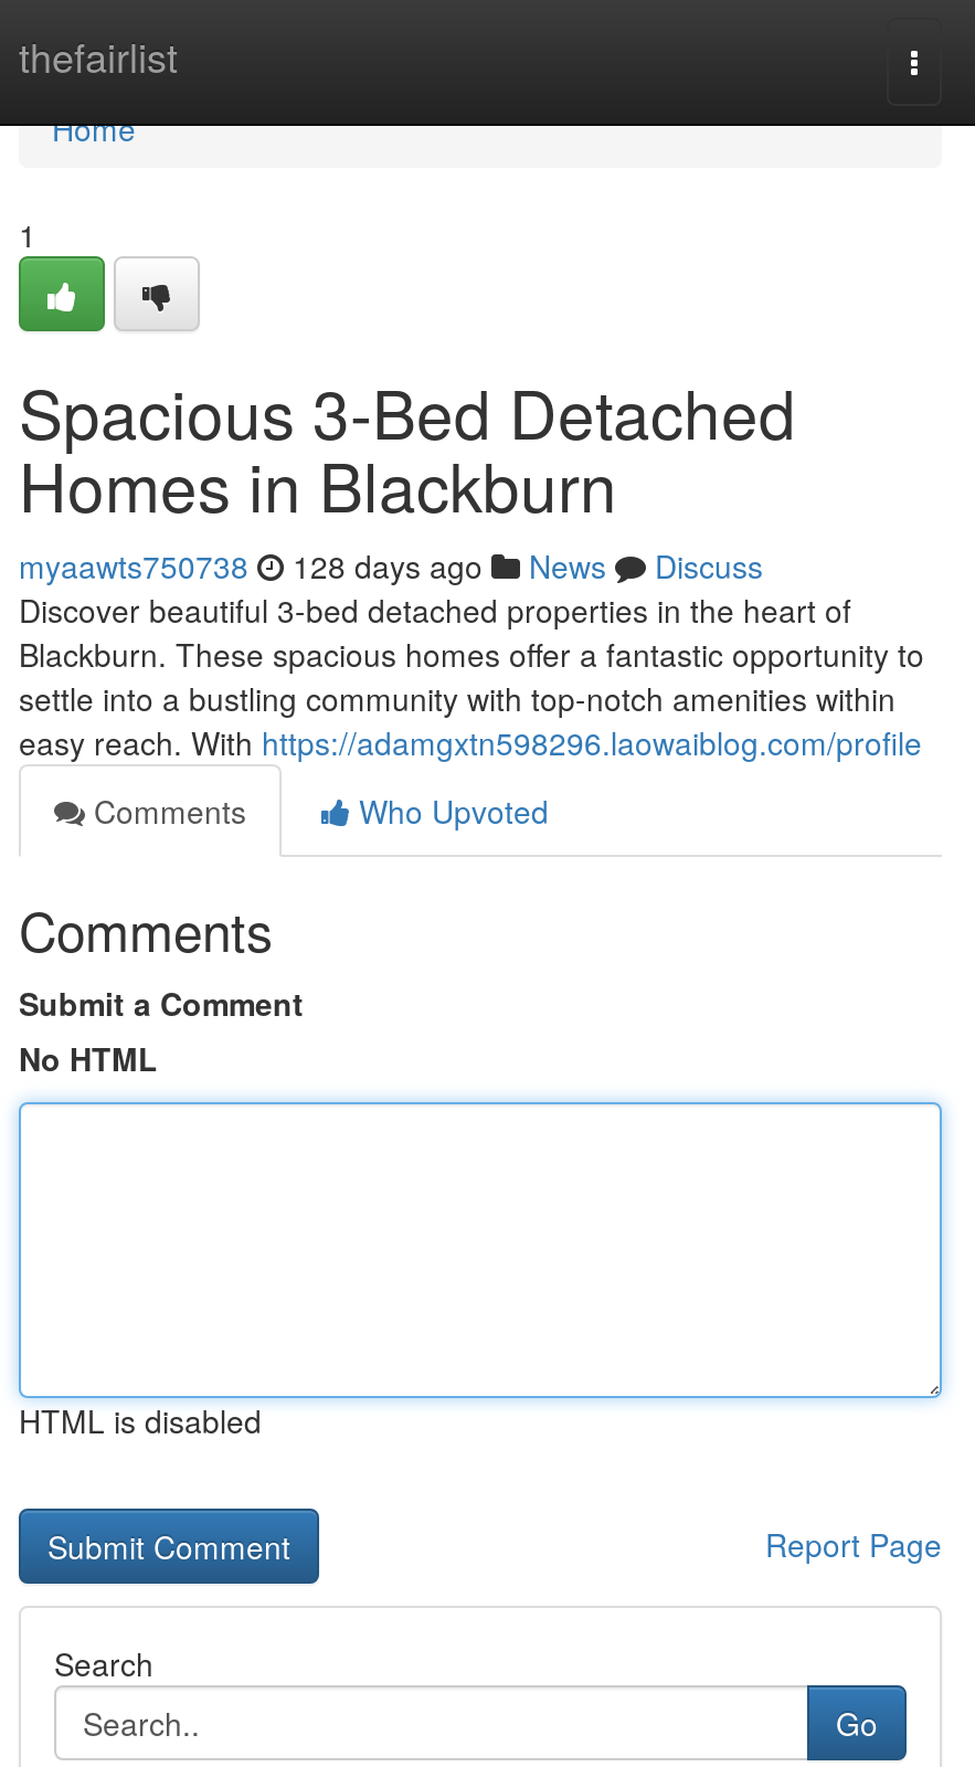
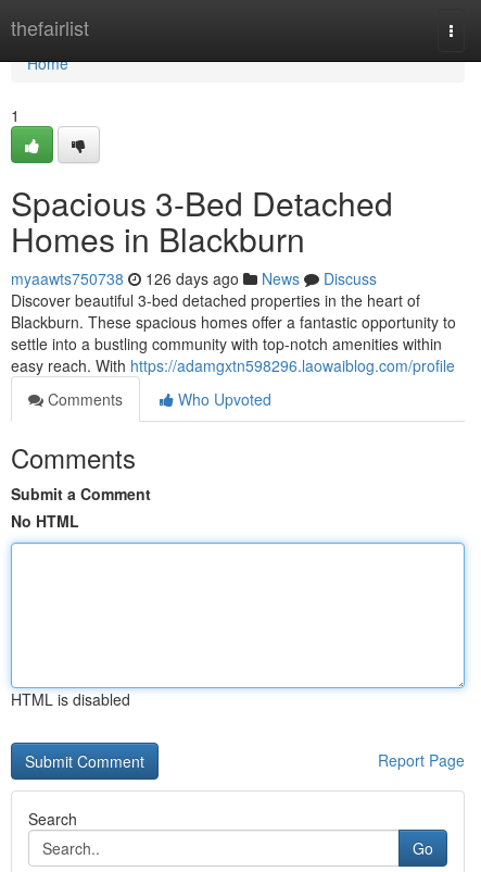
- myaawts750738 128 days ago News Discuss
+ myaawts750738 126 days ago News Discuss
